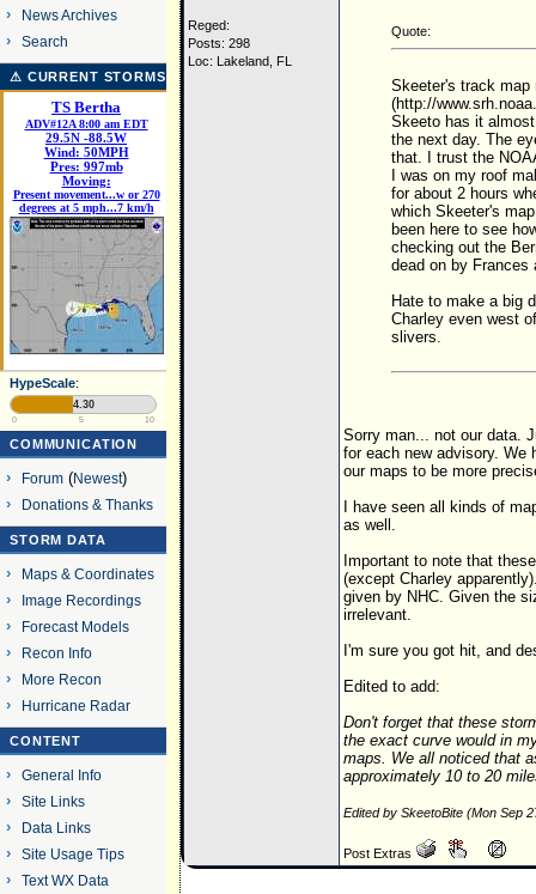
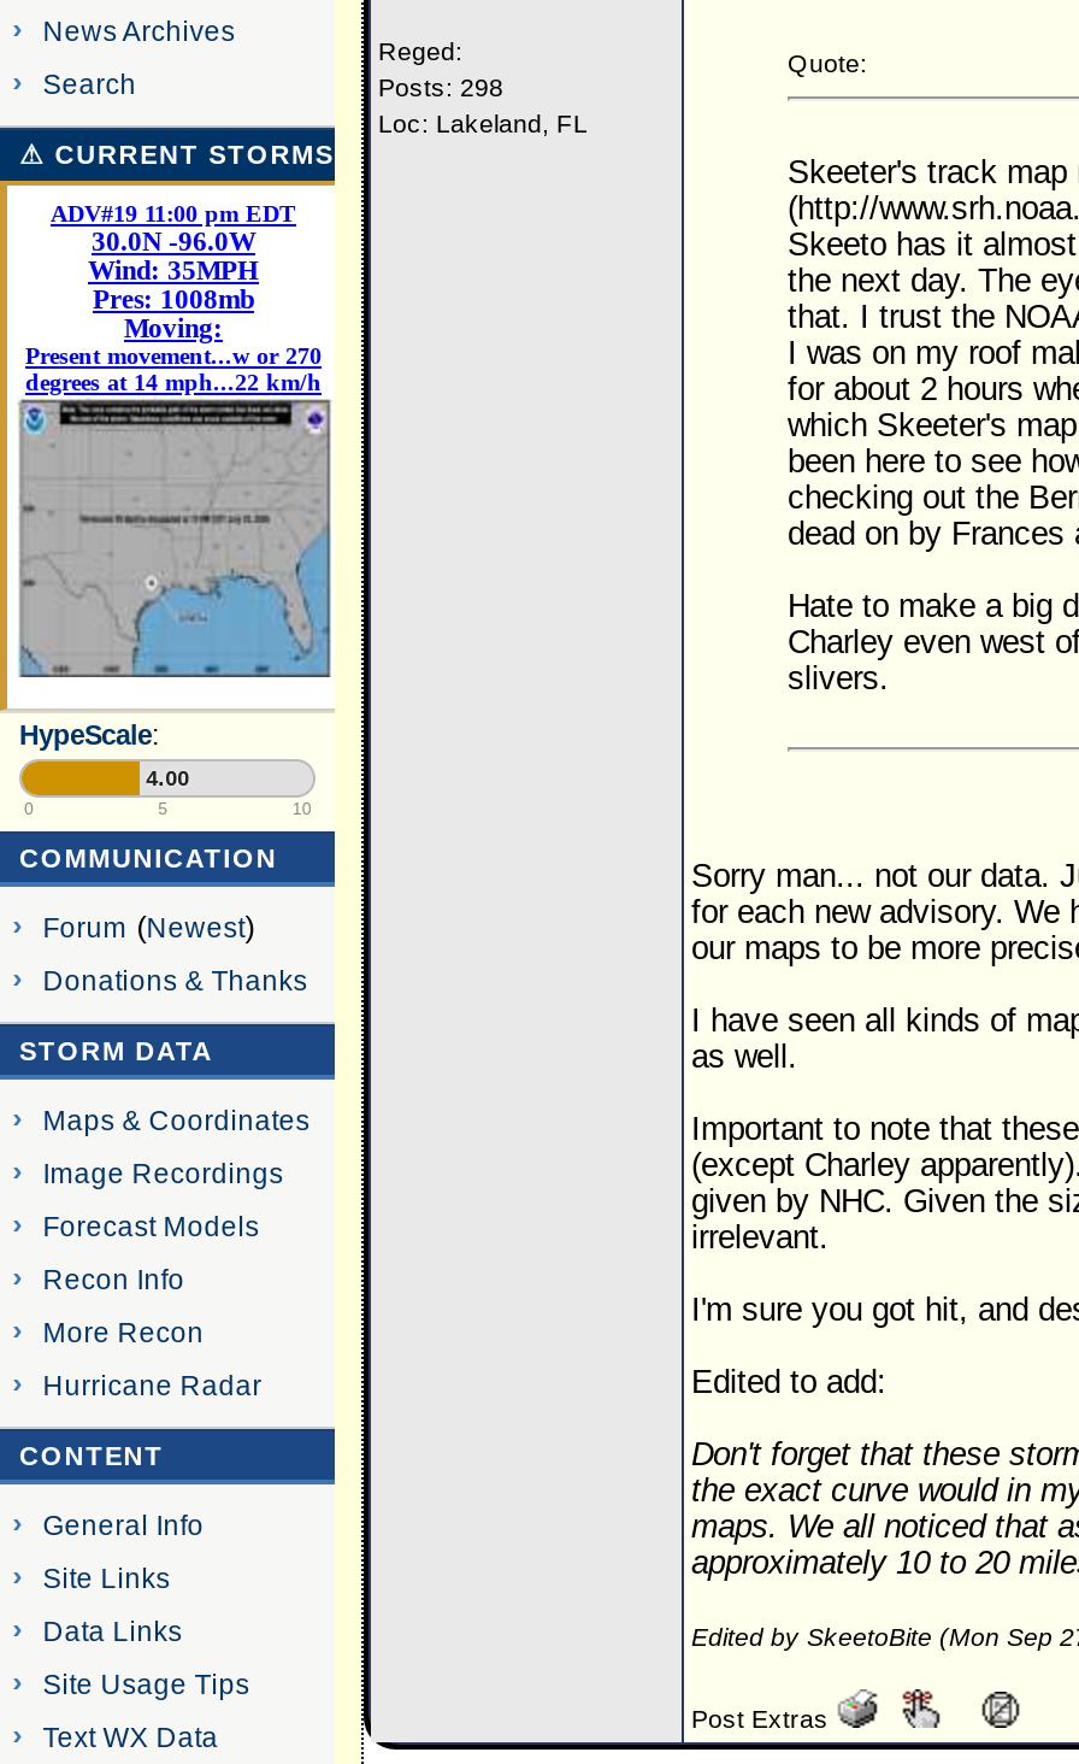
- TS Bertha
- ADV#12A 8:00 am EDT
- 29.5N-88.5W
- Wind:50MPH
- Pres:997mb
+ ADV#19 11:00 pm EDT
+ 30.0N-96.0W
+ Wind:35MPH
+ Pres:1008mb

- degrees at 5 mph...7 km/h
+ degrees at 14 mph...22 km/h

- [image]
+ [image]

- 4.30
+ 4.00
